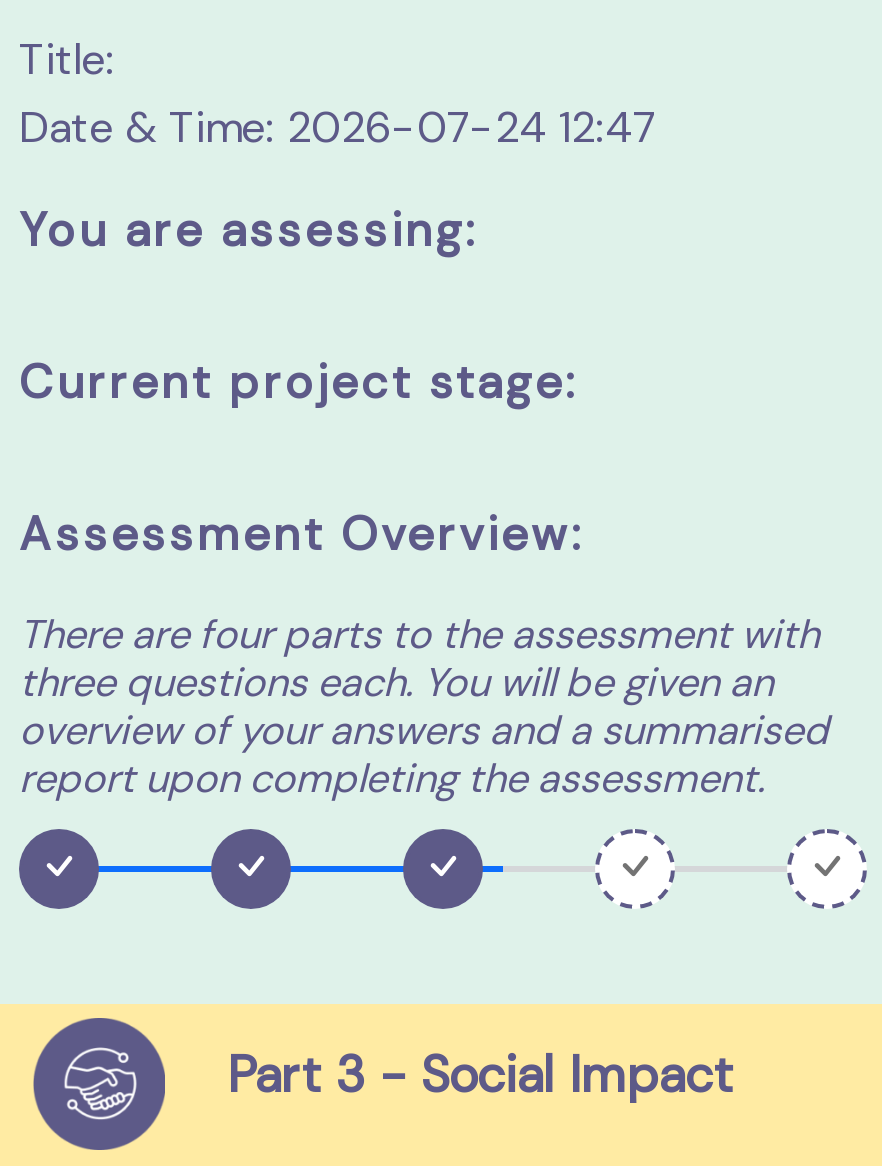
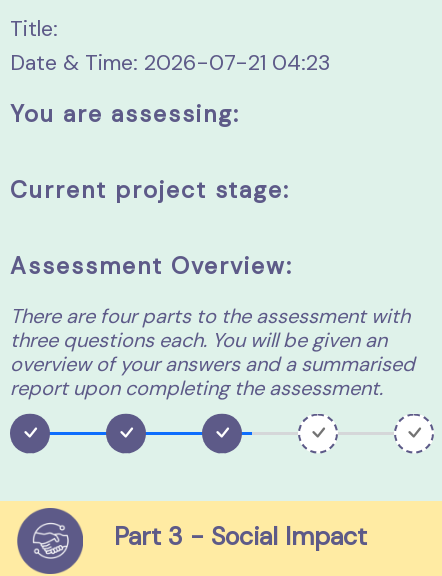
- Date & Time: 2026-07-24 12:47
+ Date & Time: 2026-07-21 04:23
